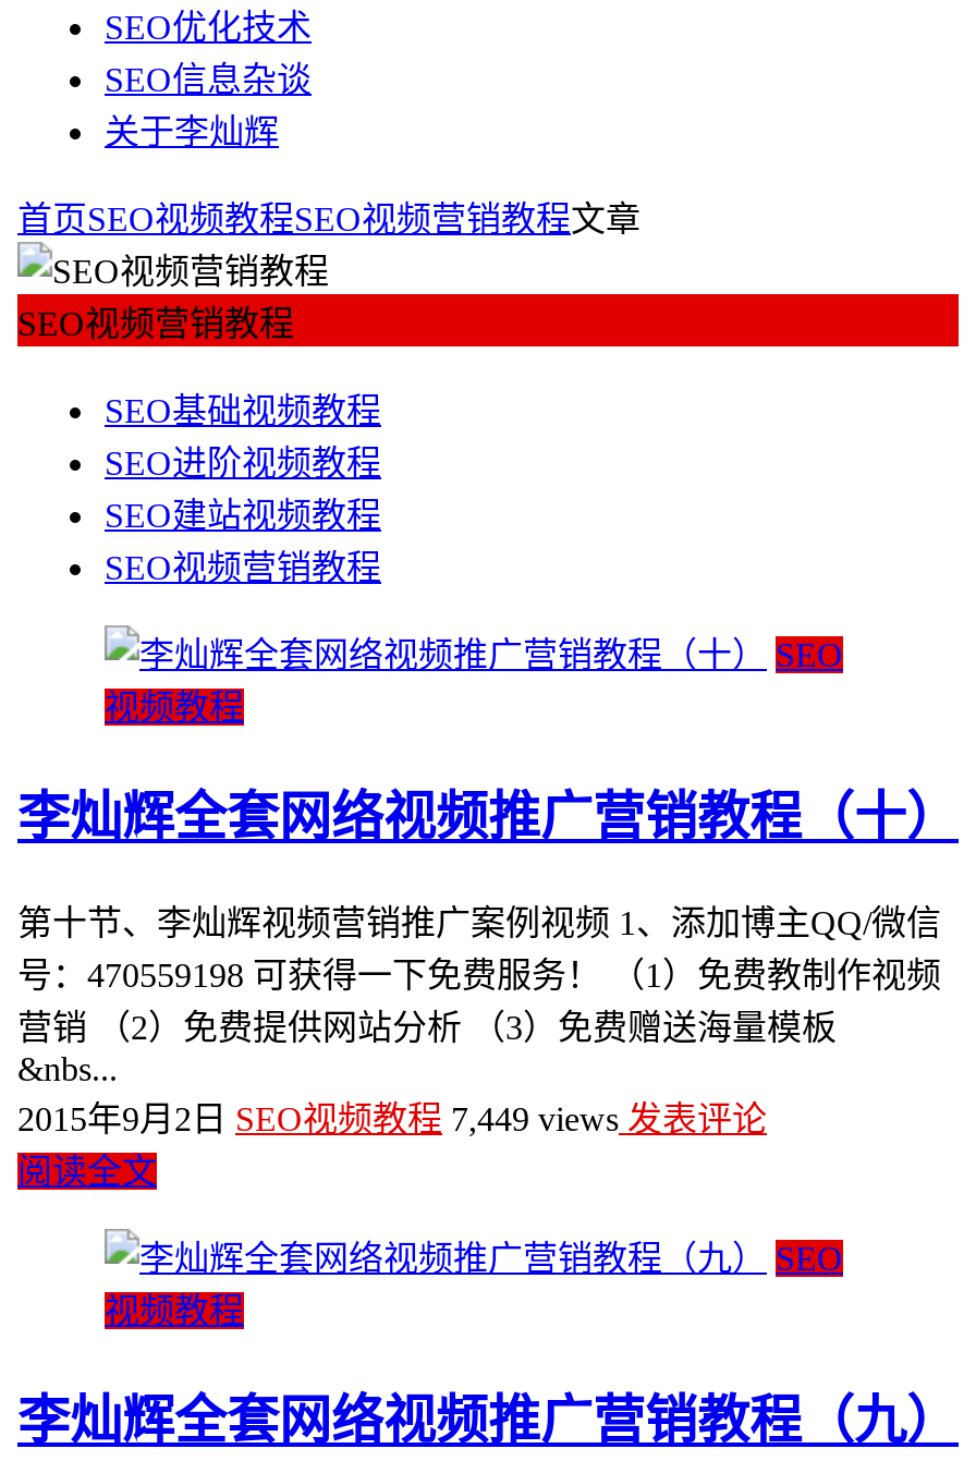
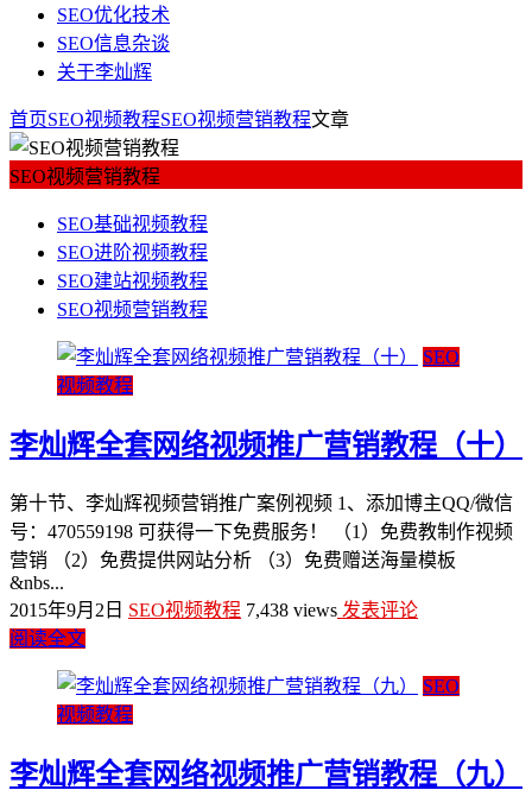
- 2015年9月2日 SEO视频教程7,449 views发表评论
+ 2015年9月2日 SEO视频教程7,438 views发表评论
